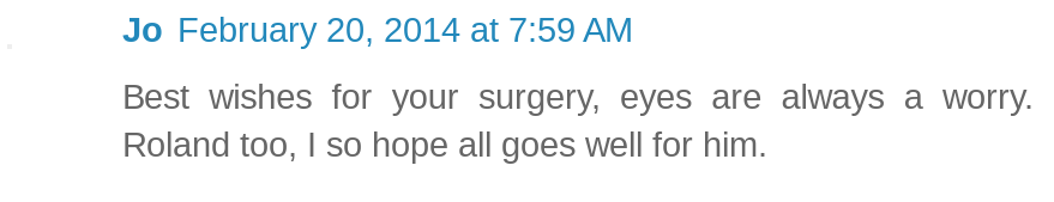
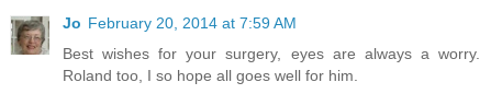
+ [image]
